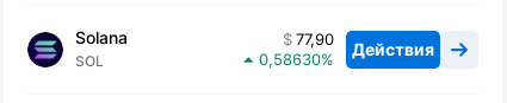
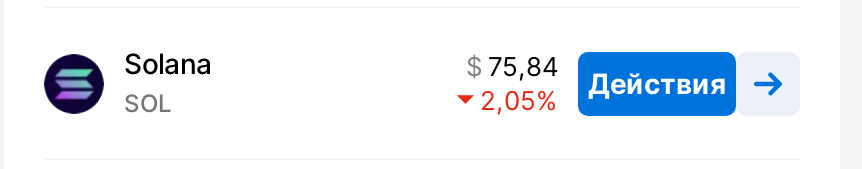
- 77,90 Действия
+ 75,84 Действия

- 0,58630
+ 2,05
